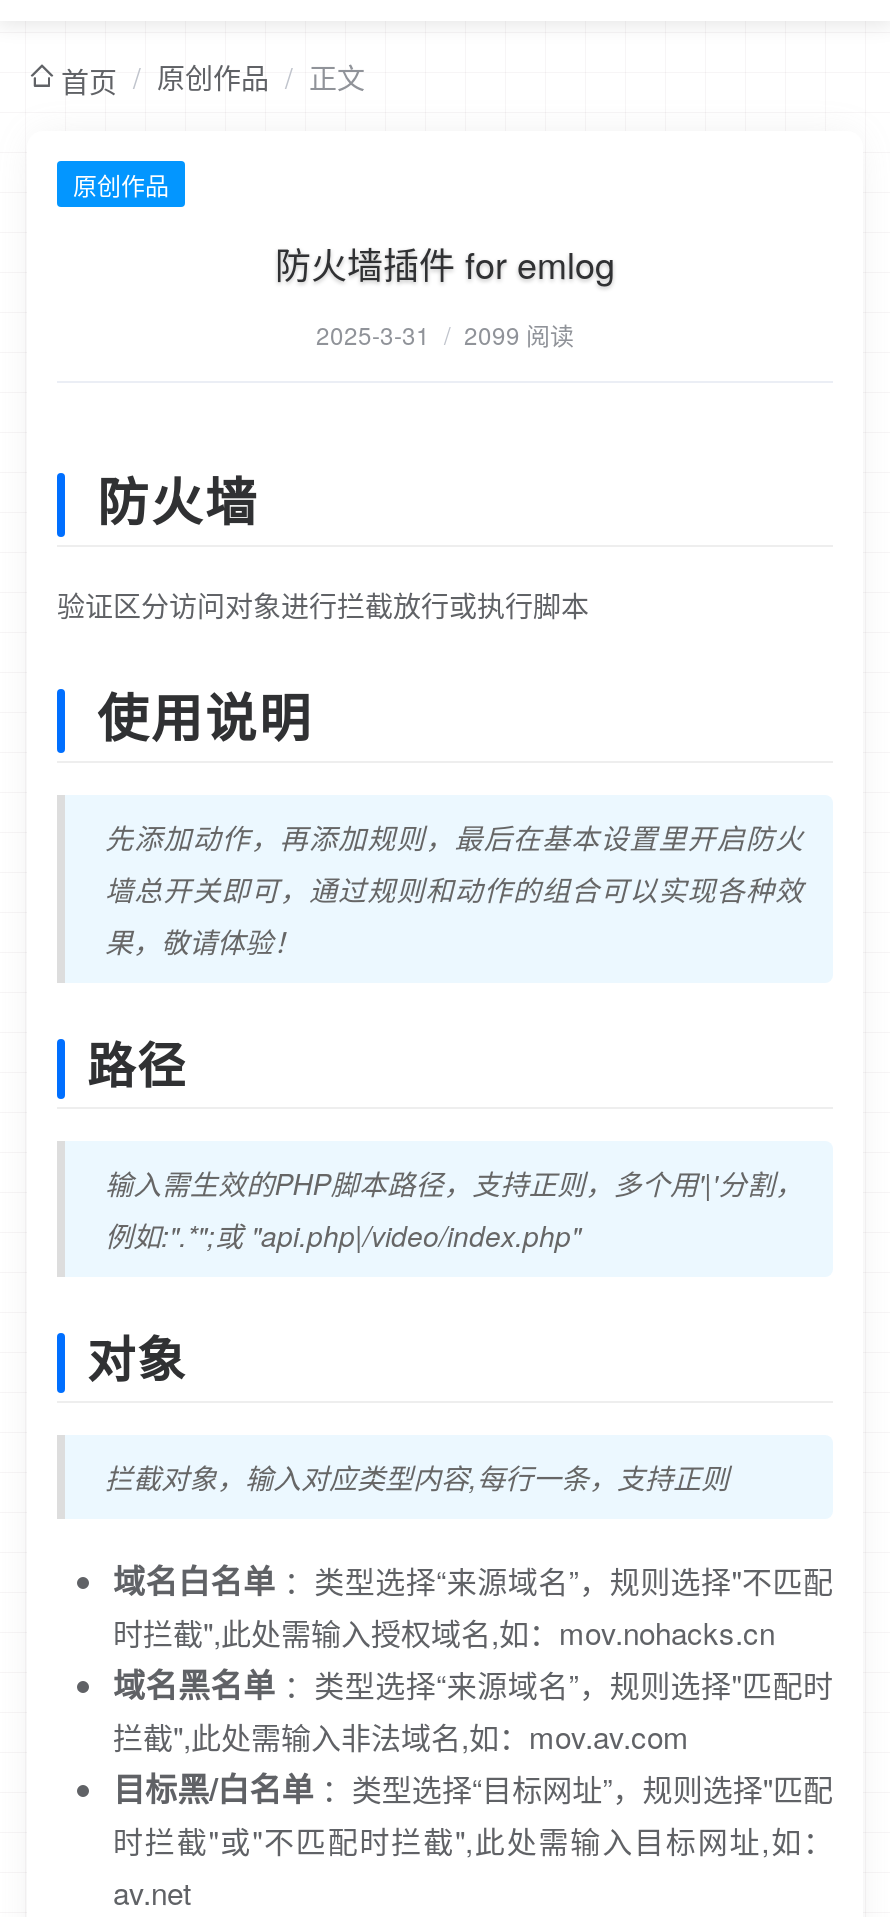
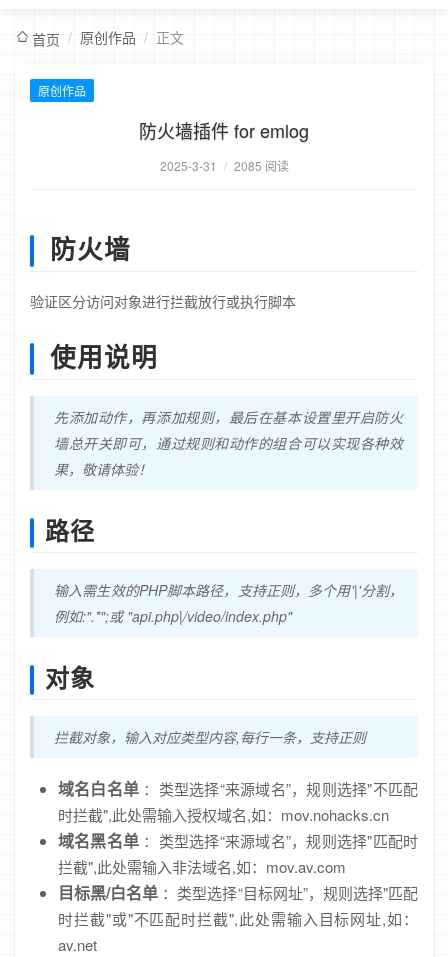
- 2025-3-31 / 2099 阅读
+ 2025-3-31 / 2085 阅读
